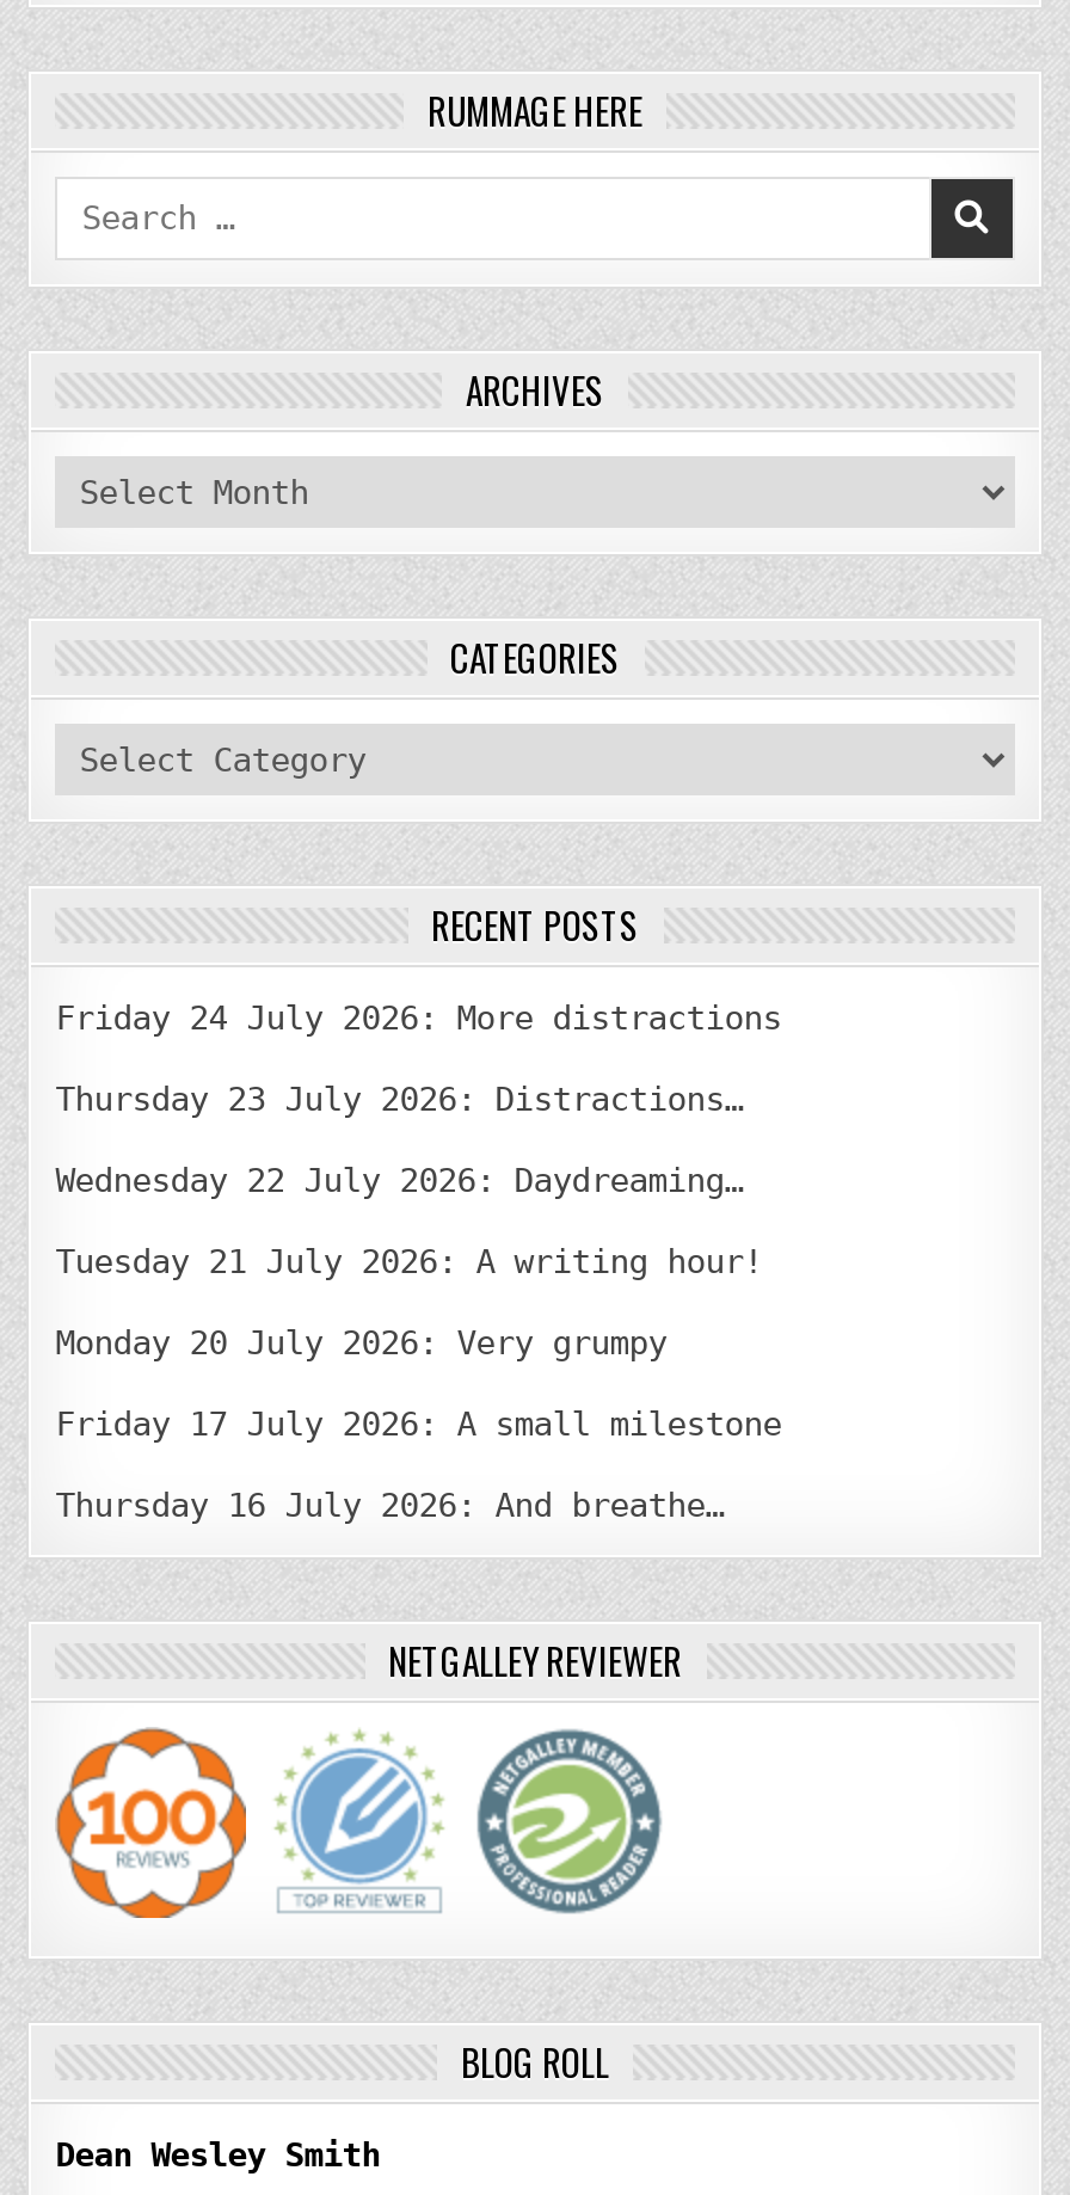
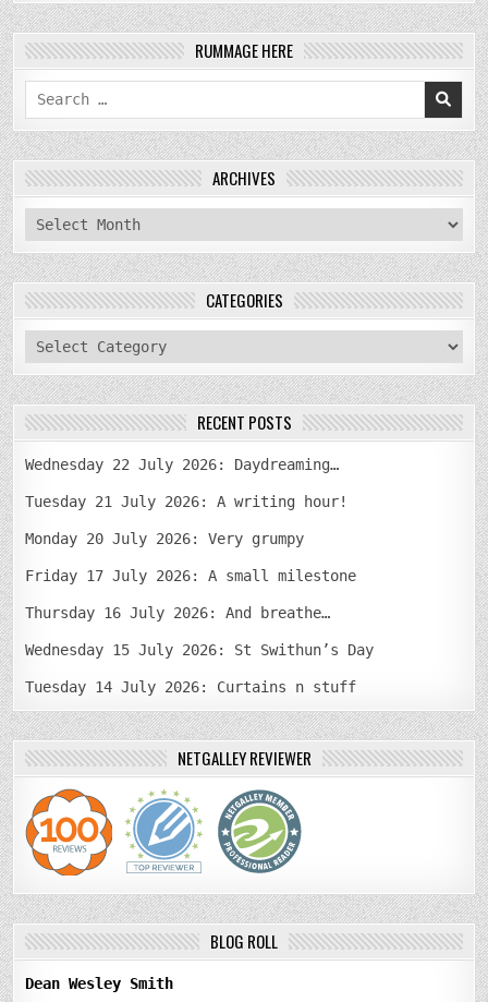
- Friday 24 July 2026: More distractions
- Thursday 23 July 2026: Distractions…

moved up: Wednesday 22 July 2026: Daydreaming… | Tuesday 21 July 2026: A writing hour! | Monday 20 July 2026: Very grumpy | Friday 17 July 2026: A small milestone | Thursday 16 July 2026: And breathe…

+ Wednesday 15 July 2026: St Swithun’s Day
+ Tuesday 14 July 2026: Curtains n stuff
